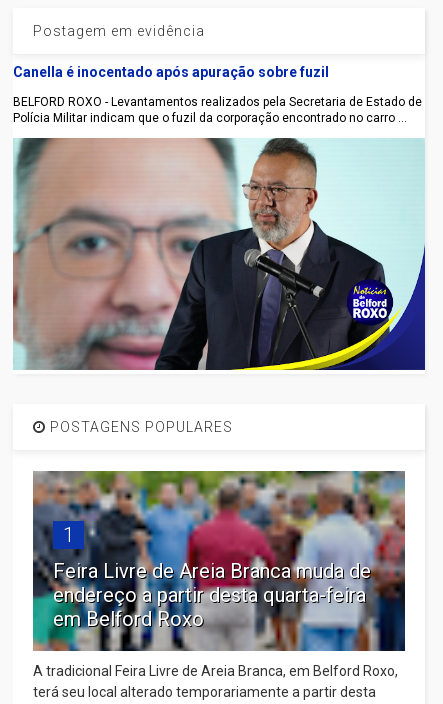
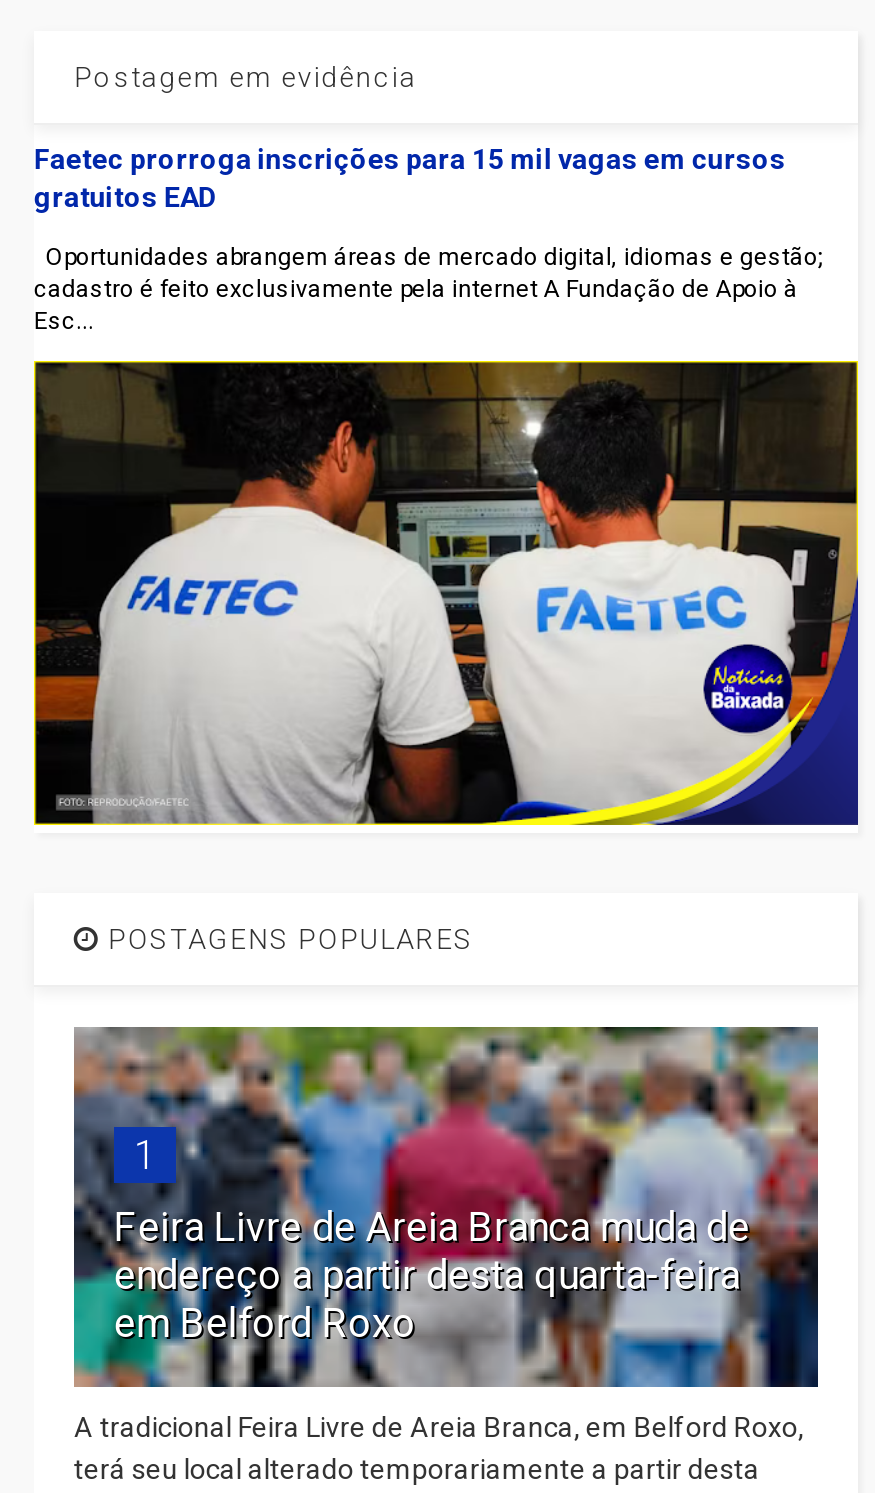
- Canella é inocentado após apuração sobre fuzil
+ Faetec prorroga inscrições para 15 mil vagas em cursos
+ gratuitos EAD

- BELFORD ROXO - Levantamentos realizados pela Secretaria de Estado de
- Polícia Militar indicam que o fuzil da corporação encontrado no carro ...
+ Oportunidades abrangem áreas de mercado digital, idiomas e gestão;
+ cadastro é feito exclusivamente pela internet A Fundação de Apoio à
+ Esc...

- [image]
+ [image]
